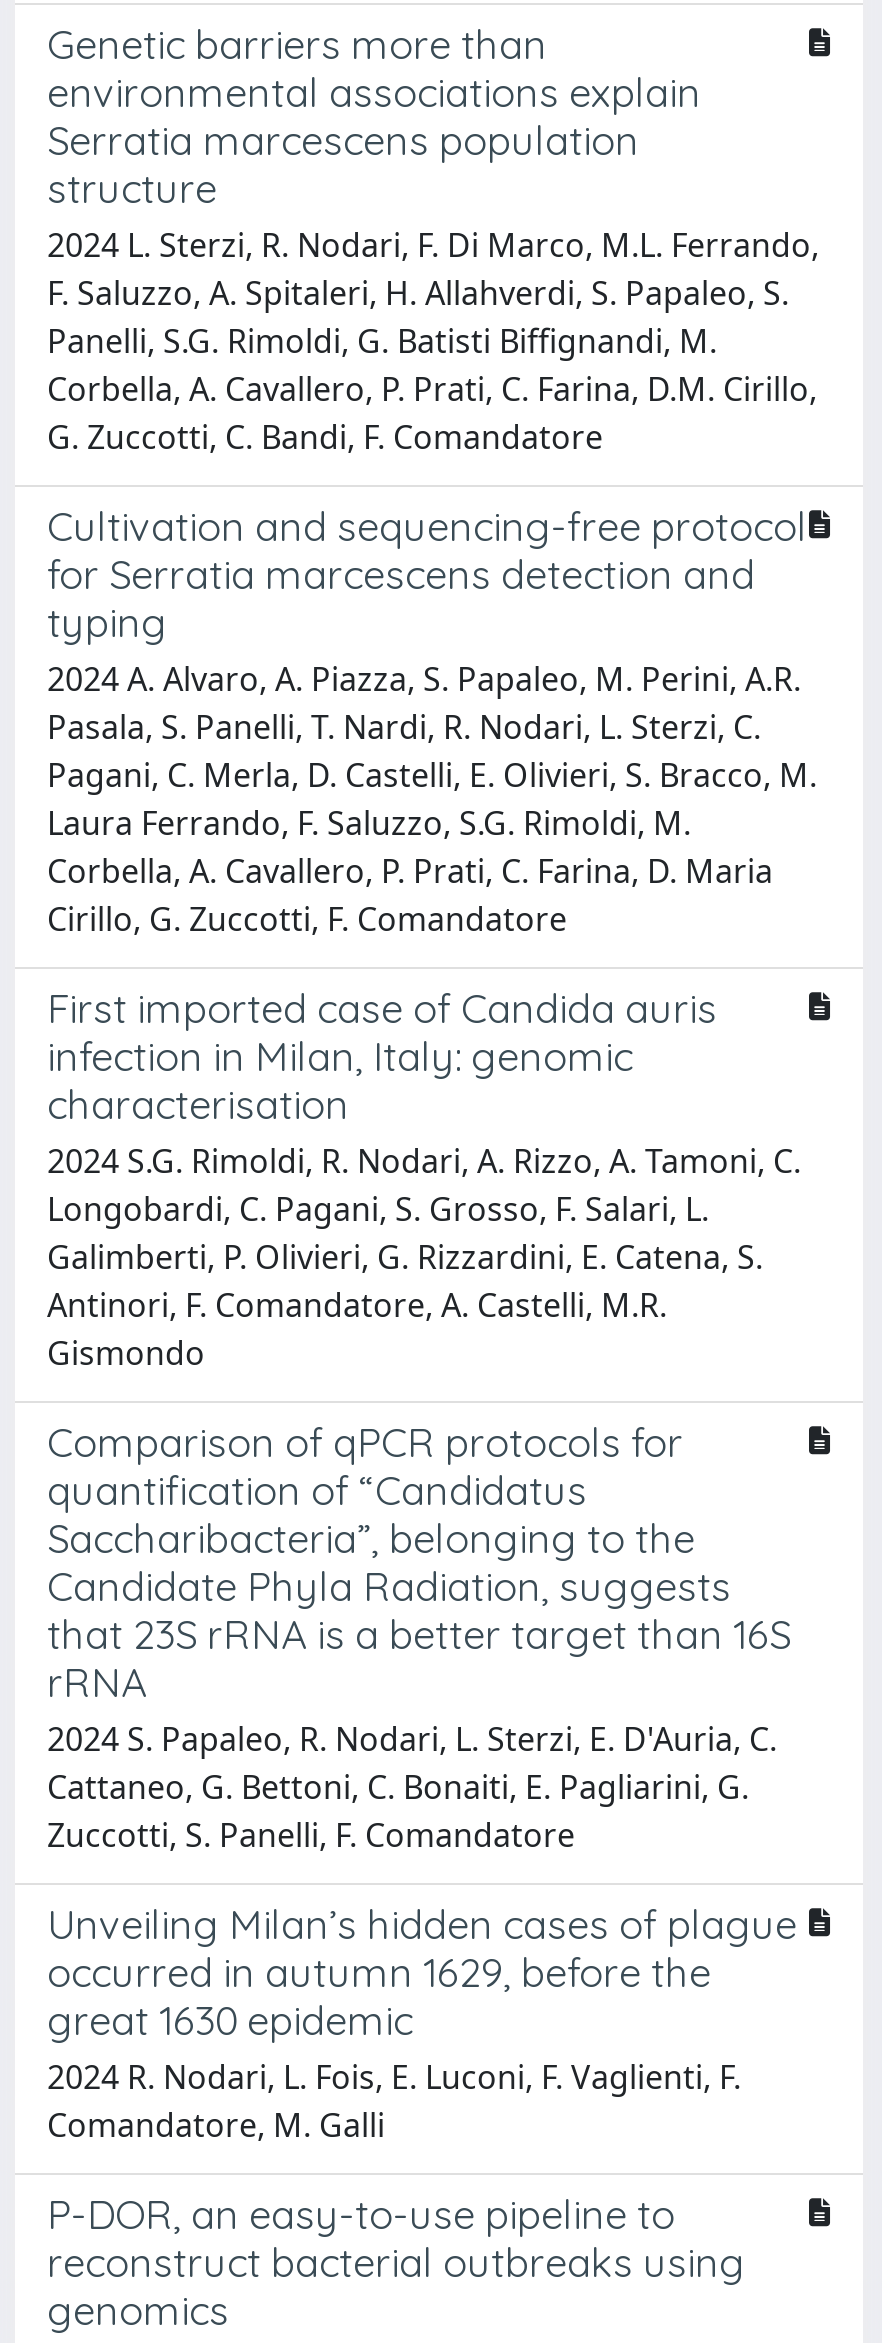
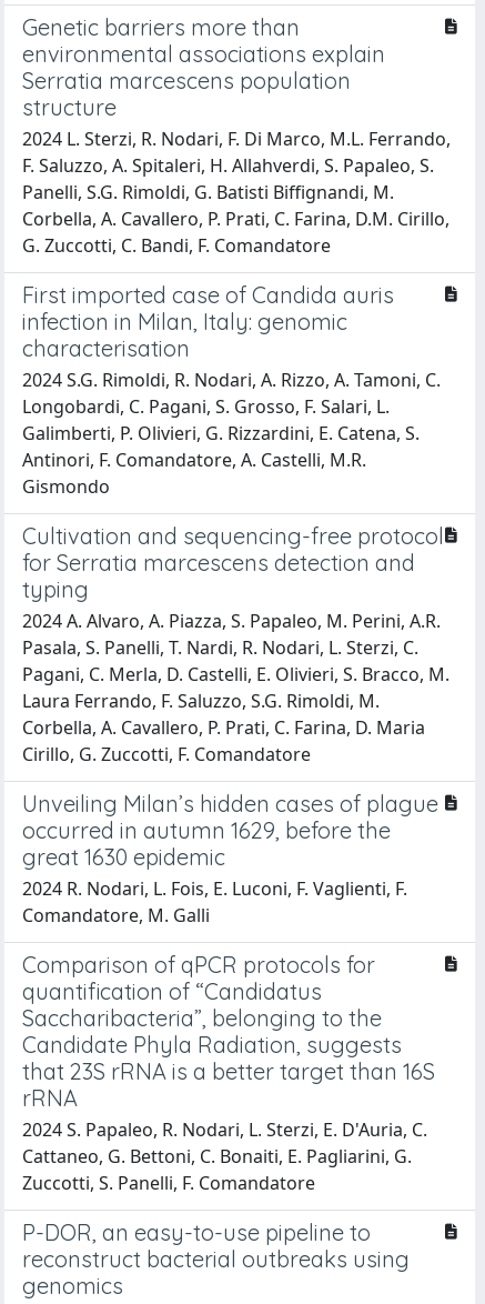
moved down: Cultivation and sequencing-free protocol | for Serratia marcescens detection and | typing | ... | Corbella, A. Cavallero, P. Prati, C. Farina, D. Maria | Cirillo, G. Zuccotti, F. Comandatore

moved up: First imported case of Candida auris | infection in Milan, Italy: genomic | characterisation | 2024 S.G. Rimoldi, R. Nodari, A. Rizzo, A. Tamoni, C. | Longobardi, C. Pagani, S. Grosso, F. Salari, L. | Galimberti, P. Olivieri, G. Rizzardini, E. Catena, S. | Antinori, F. Comandatore, A. Castelli, M.R. | Gismondo

moved down: Comparison of qPCR protocols for | quantification of “Candidatus | Saccharibacteria”, belonging to the | ... | Cattaneo, G. Bettoni, C. Bonaiti, E. Pagliarini, G. | Zuccotti, S. Panelli, F. Comandatore

moved up: Unveiling Milan’s hidden cases of plague | occurred in autumn 1629, before the | great 1630 epidemic | 2024 R. Nodari, L. Fois, E. Luconi, F. Vaglienti, F. | Comandatore, M. Galli
